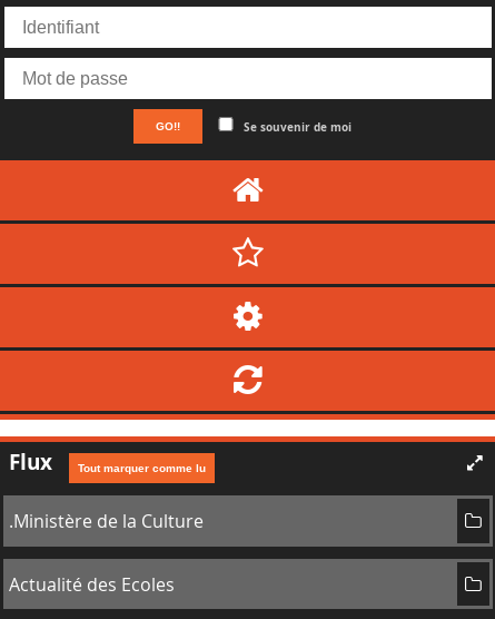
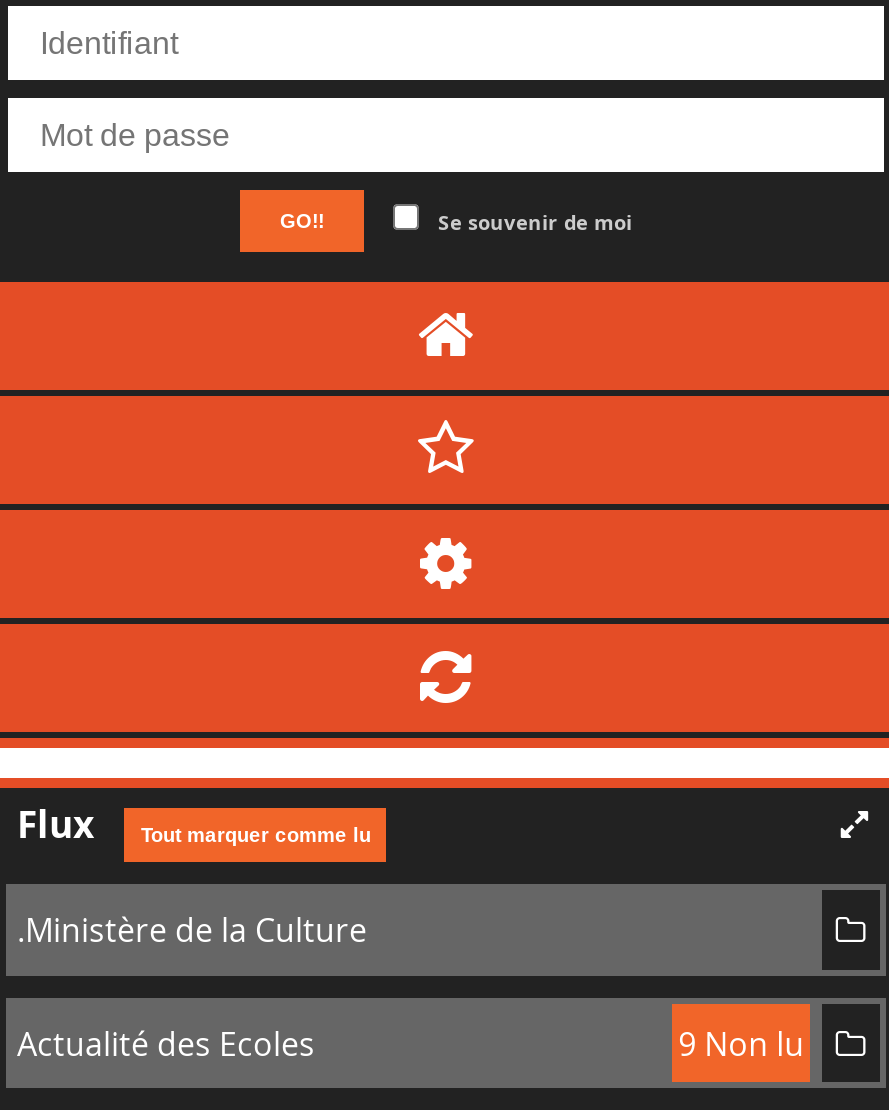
+ 9 Non lu
